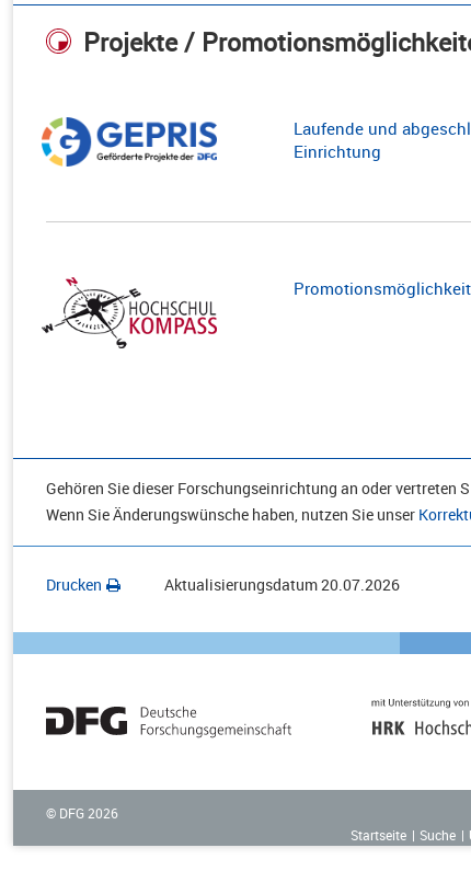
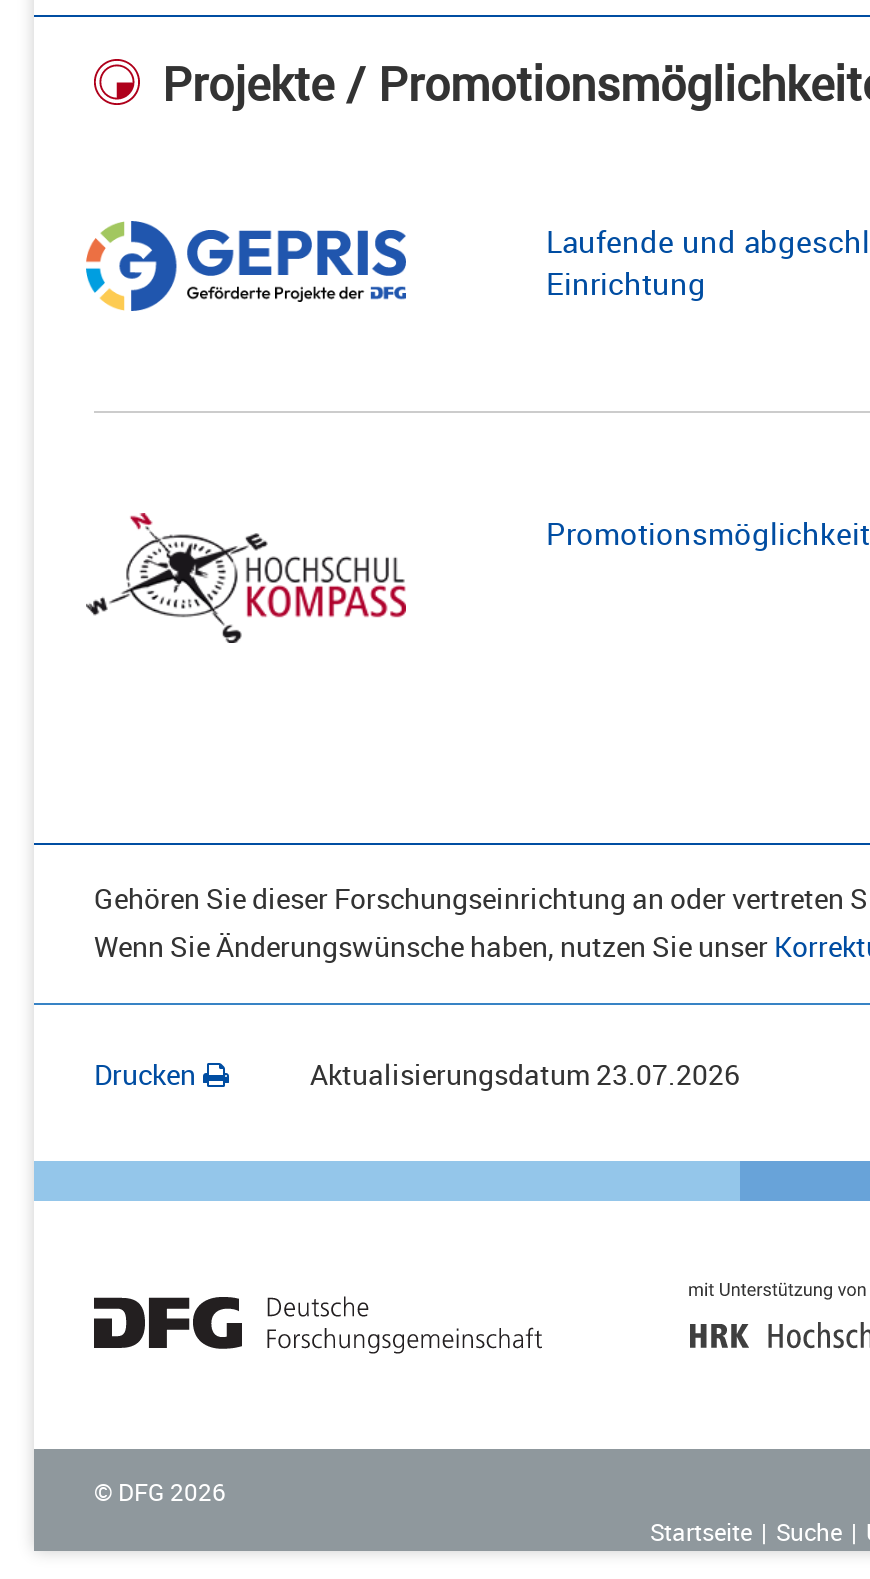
- Aktualisierungsdatum 20.07.2026
+ Aktualisierungsdatum 23.07.2026
